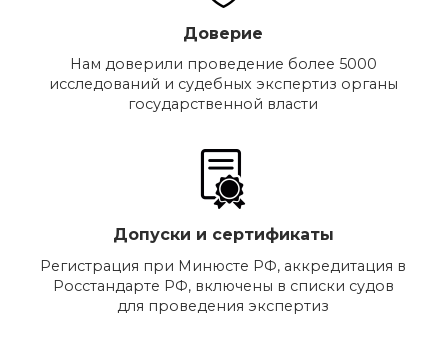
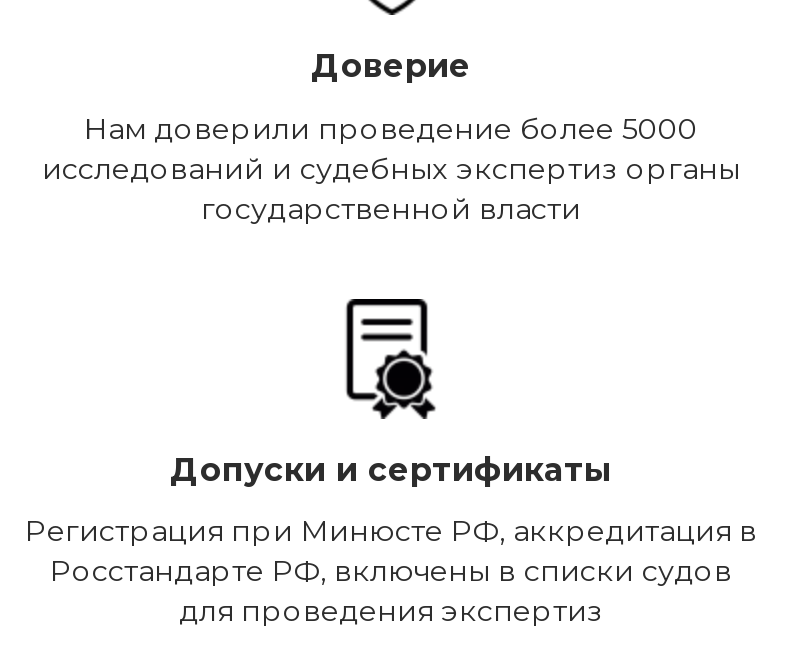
- [image]
+ [image]
